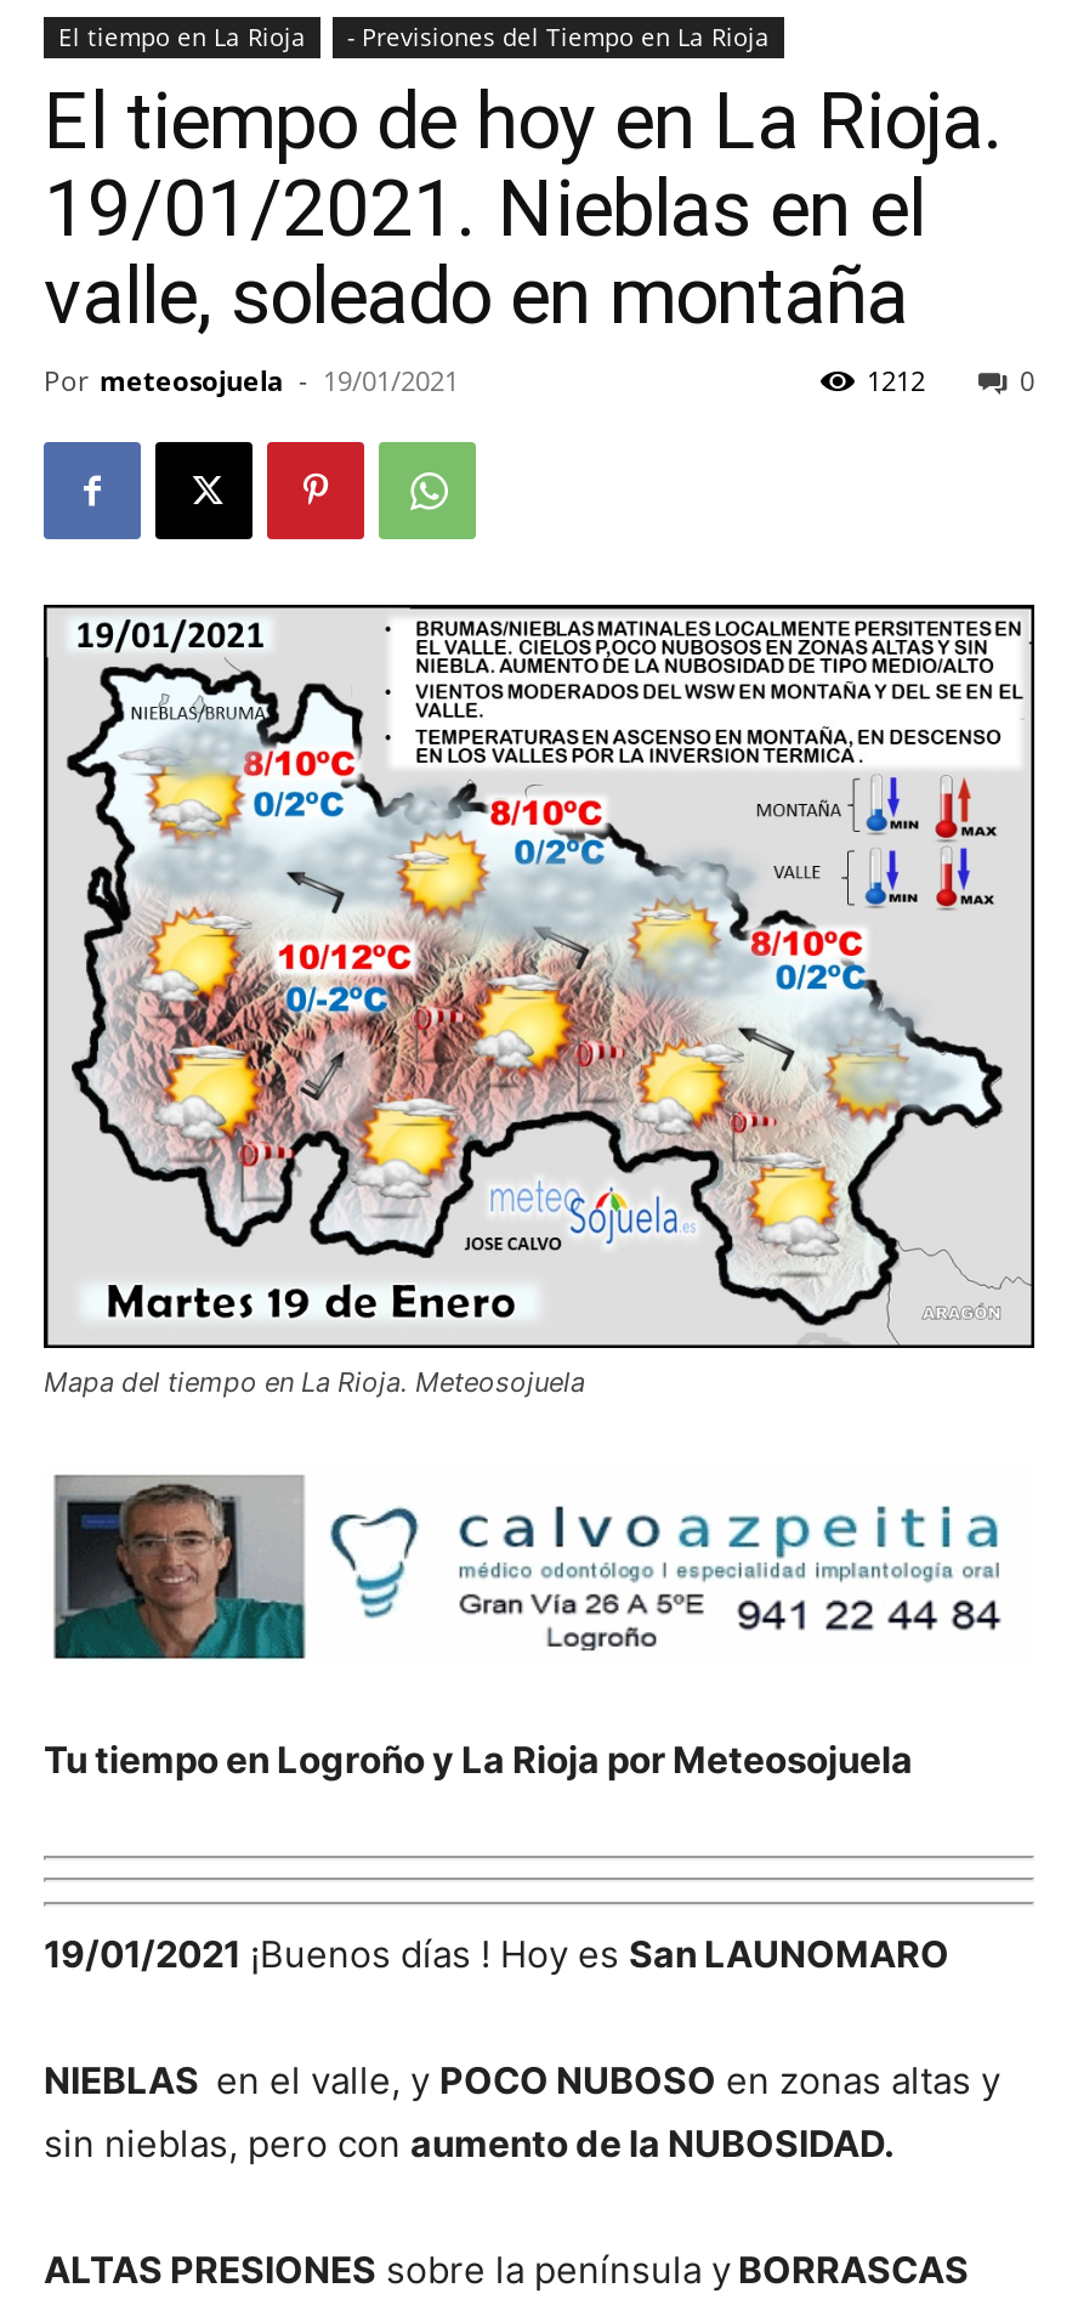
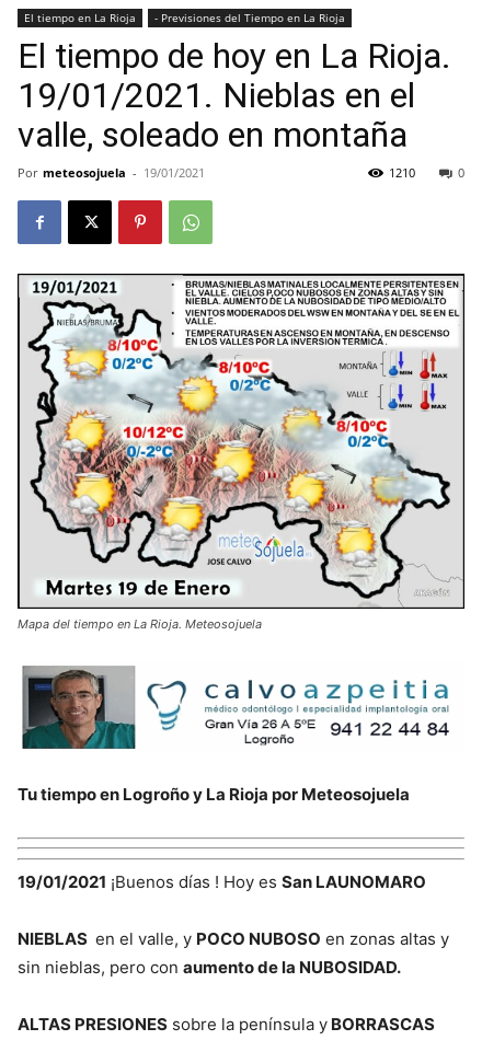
- 1212
+ 1210
